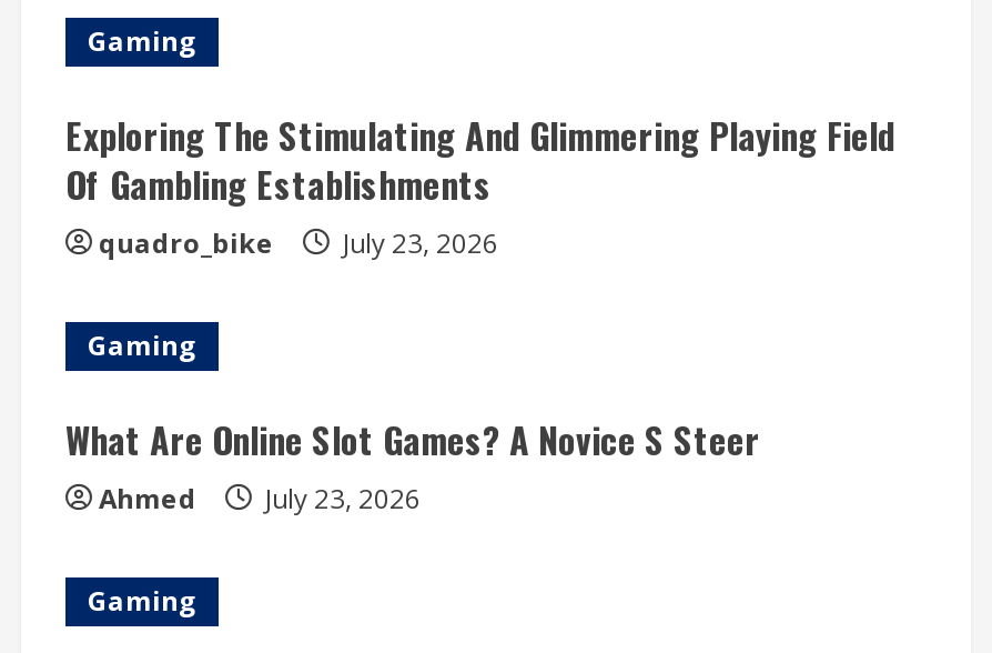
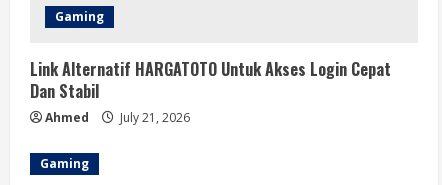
- Exploring The Stimulating And Glimmering Playing Field
- Of Gambling Establishments
- quadro_bike
- July 23, 2026
- Gaming
- What Are Online Slot Games? A Novice S Steer
+ Link Alternatif HARGATOTO Untuk Akses Login Cepat
+ Dan Stabil

- Ahmed July 23, 2026
+ Ahmed July 21, 2026
